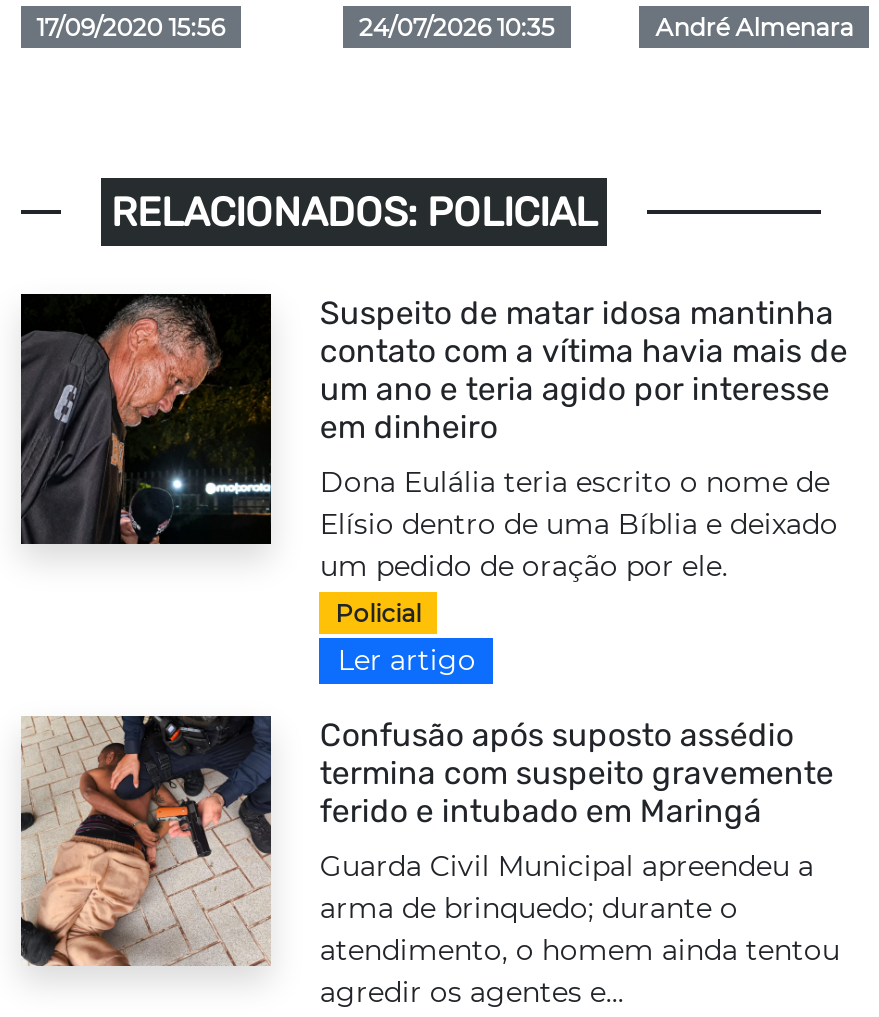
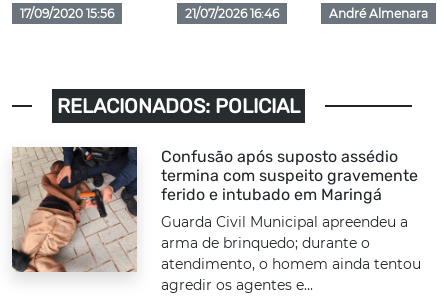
- 24/07/2026 10:35
+ 21/07/2026 16:46

- [image]
- Suspeito de matar idosa mantinha
- contato com a vítima havia mais de
- um ano e teria agido por interesse
- em dinheiro
- Dona Eulália teria escrito o nome de
- Elísio dentro de uma Bíblia e deixado
- um pedido de oração por ele.
- Policial
- Ler artigo
